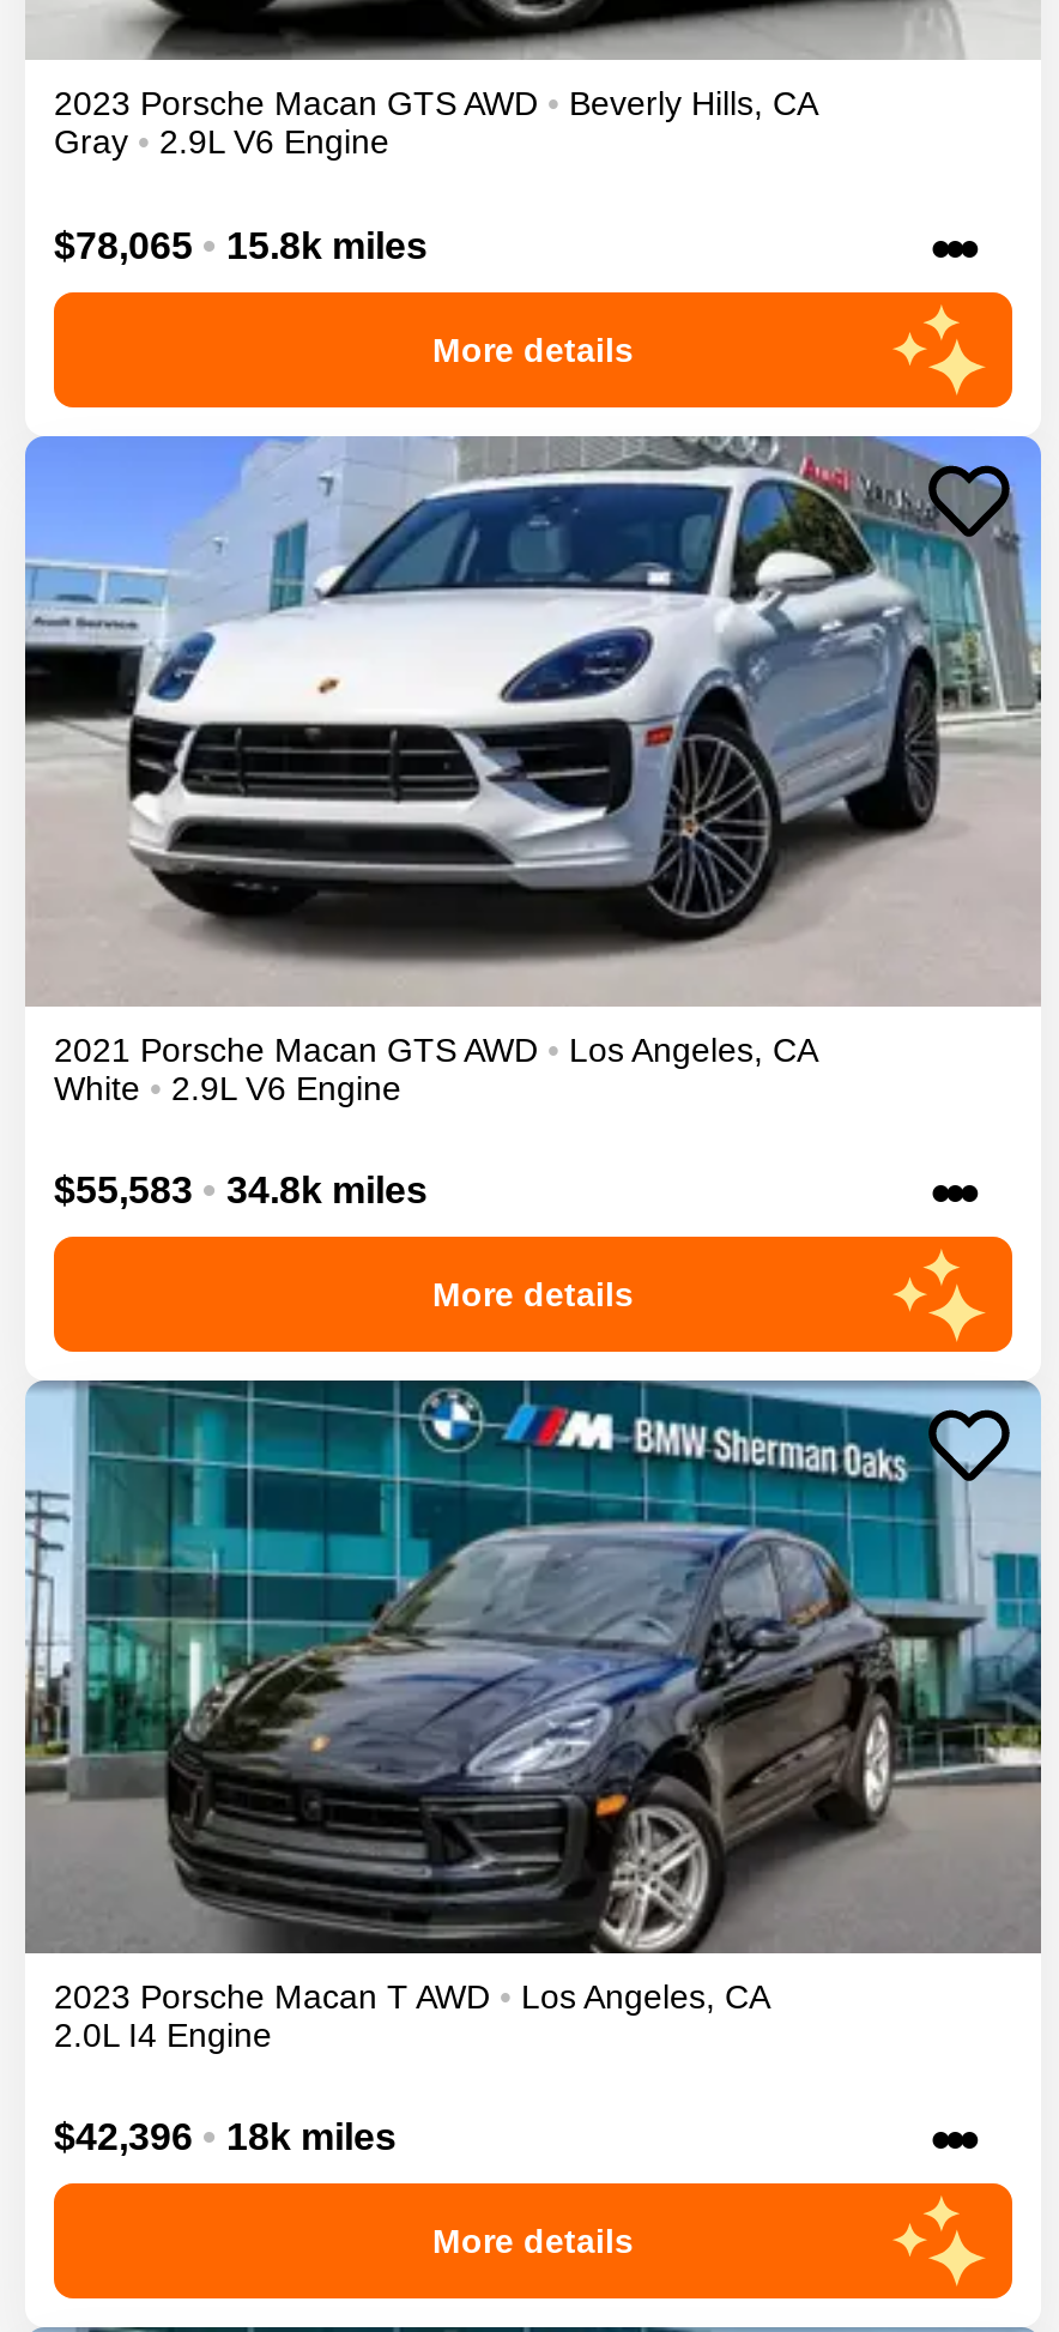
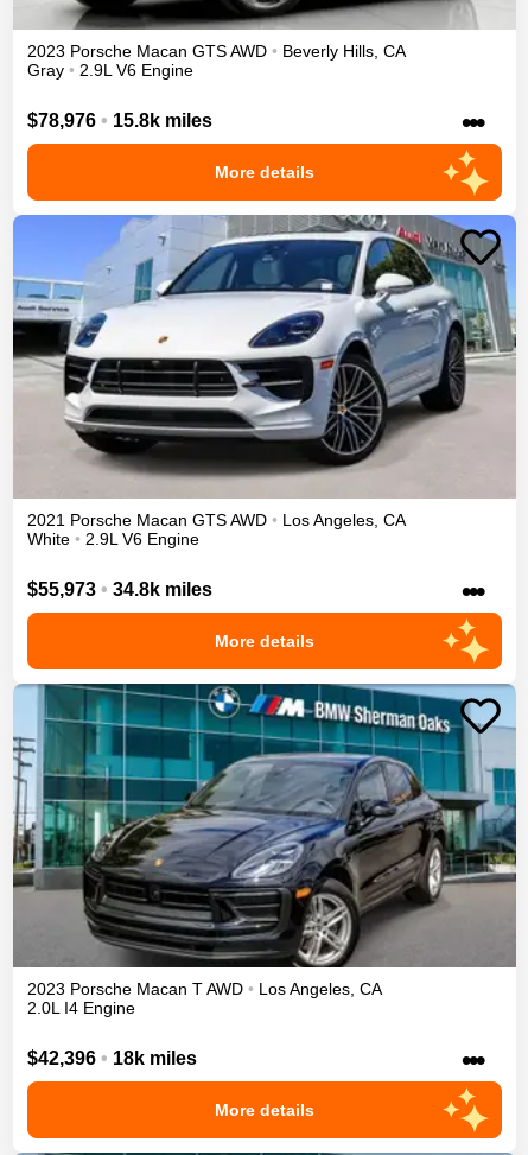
- $78,065 • 15.8k miles
+ $78,976 • 15.8k miles

- $55,583 • 34.8k miles
+ $55,973 • 34.8k miles
